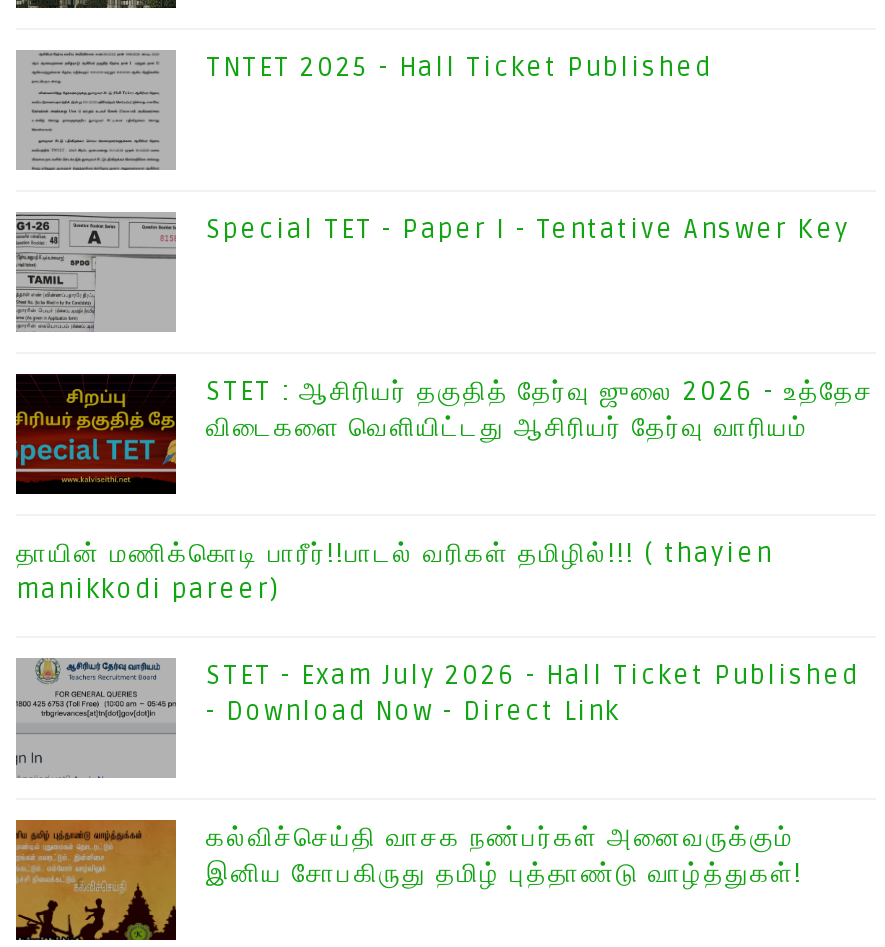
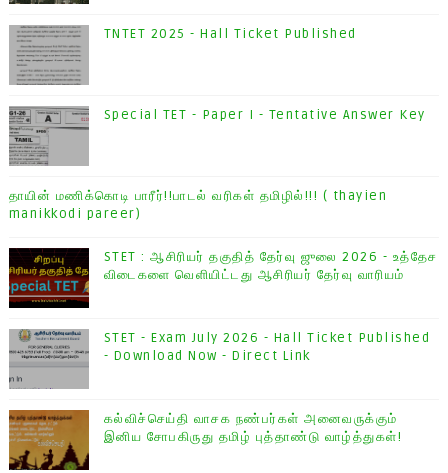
moved down: [image] | STET : ஆசிரியர் தகுதித் தேர்வு ஜுலை 2026 - உத்தேச | விடைகளை வெளியிட்டது ஆசிரியர் தேர்வு வாரியம்

moved up: தாயின் மணிக்கொடி பாரீர்!!பாடல் வரிகள் தமிழில்!!! ( thayien | manikkodi pareer)
